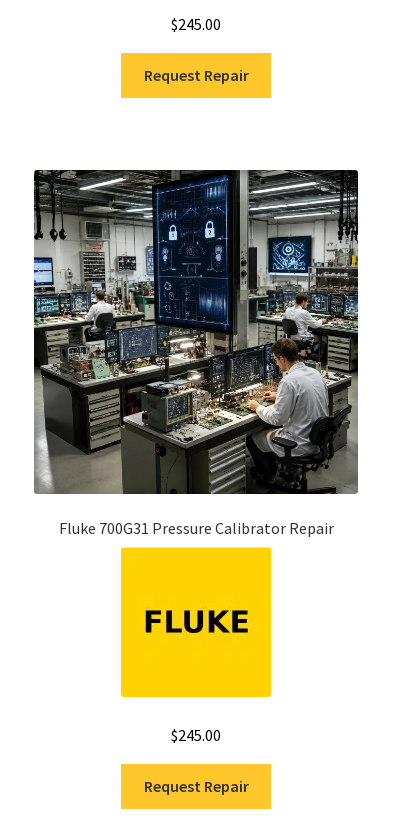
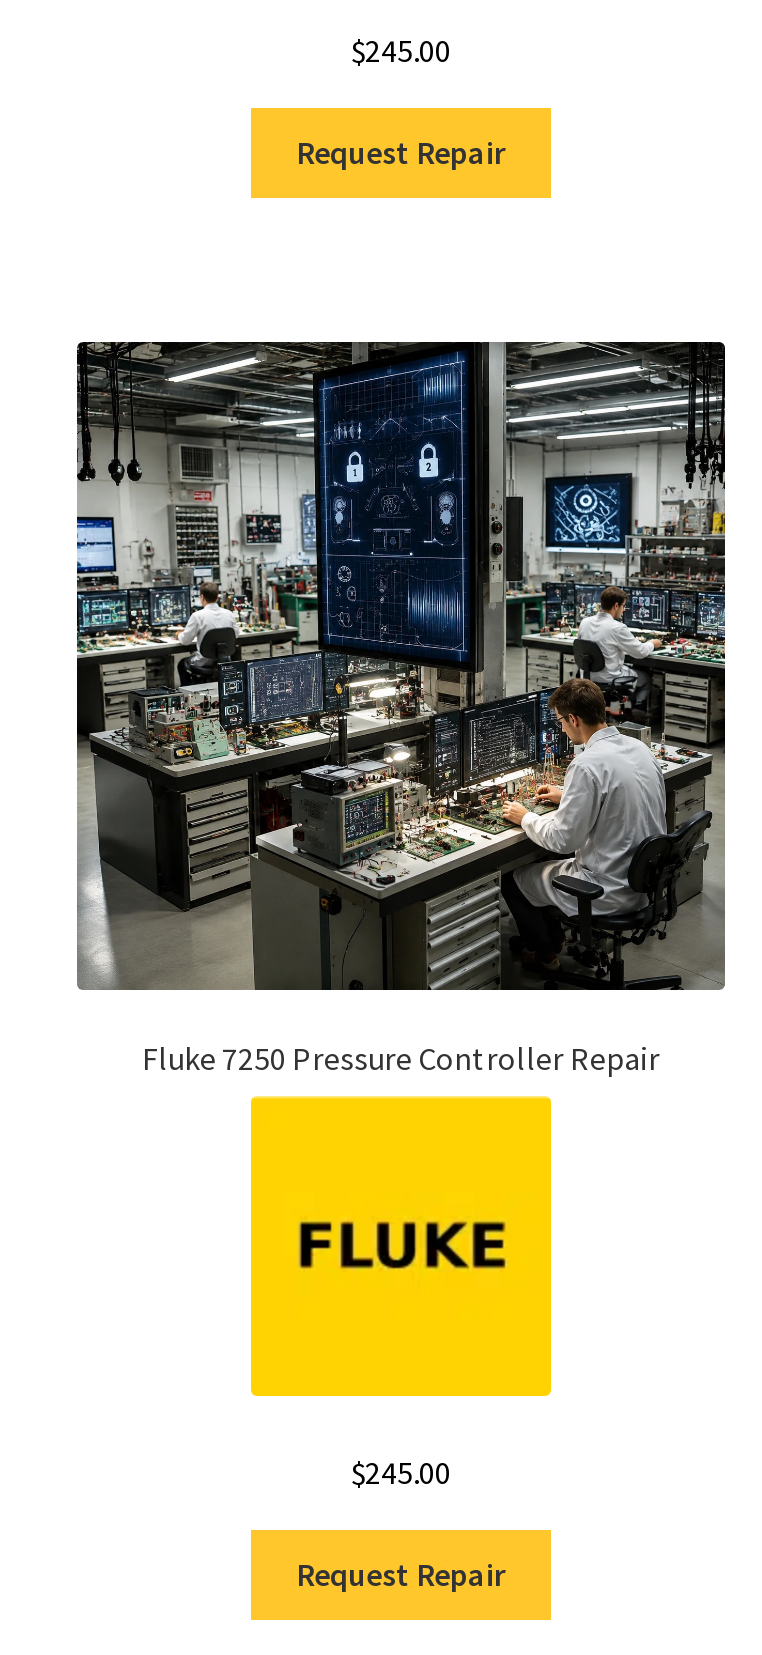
- Fluke 700G31 Pressure Calibrator Repair
+ Fluke 7250 Pressure Controller Repair
